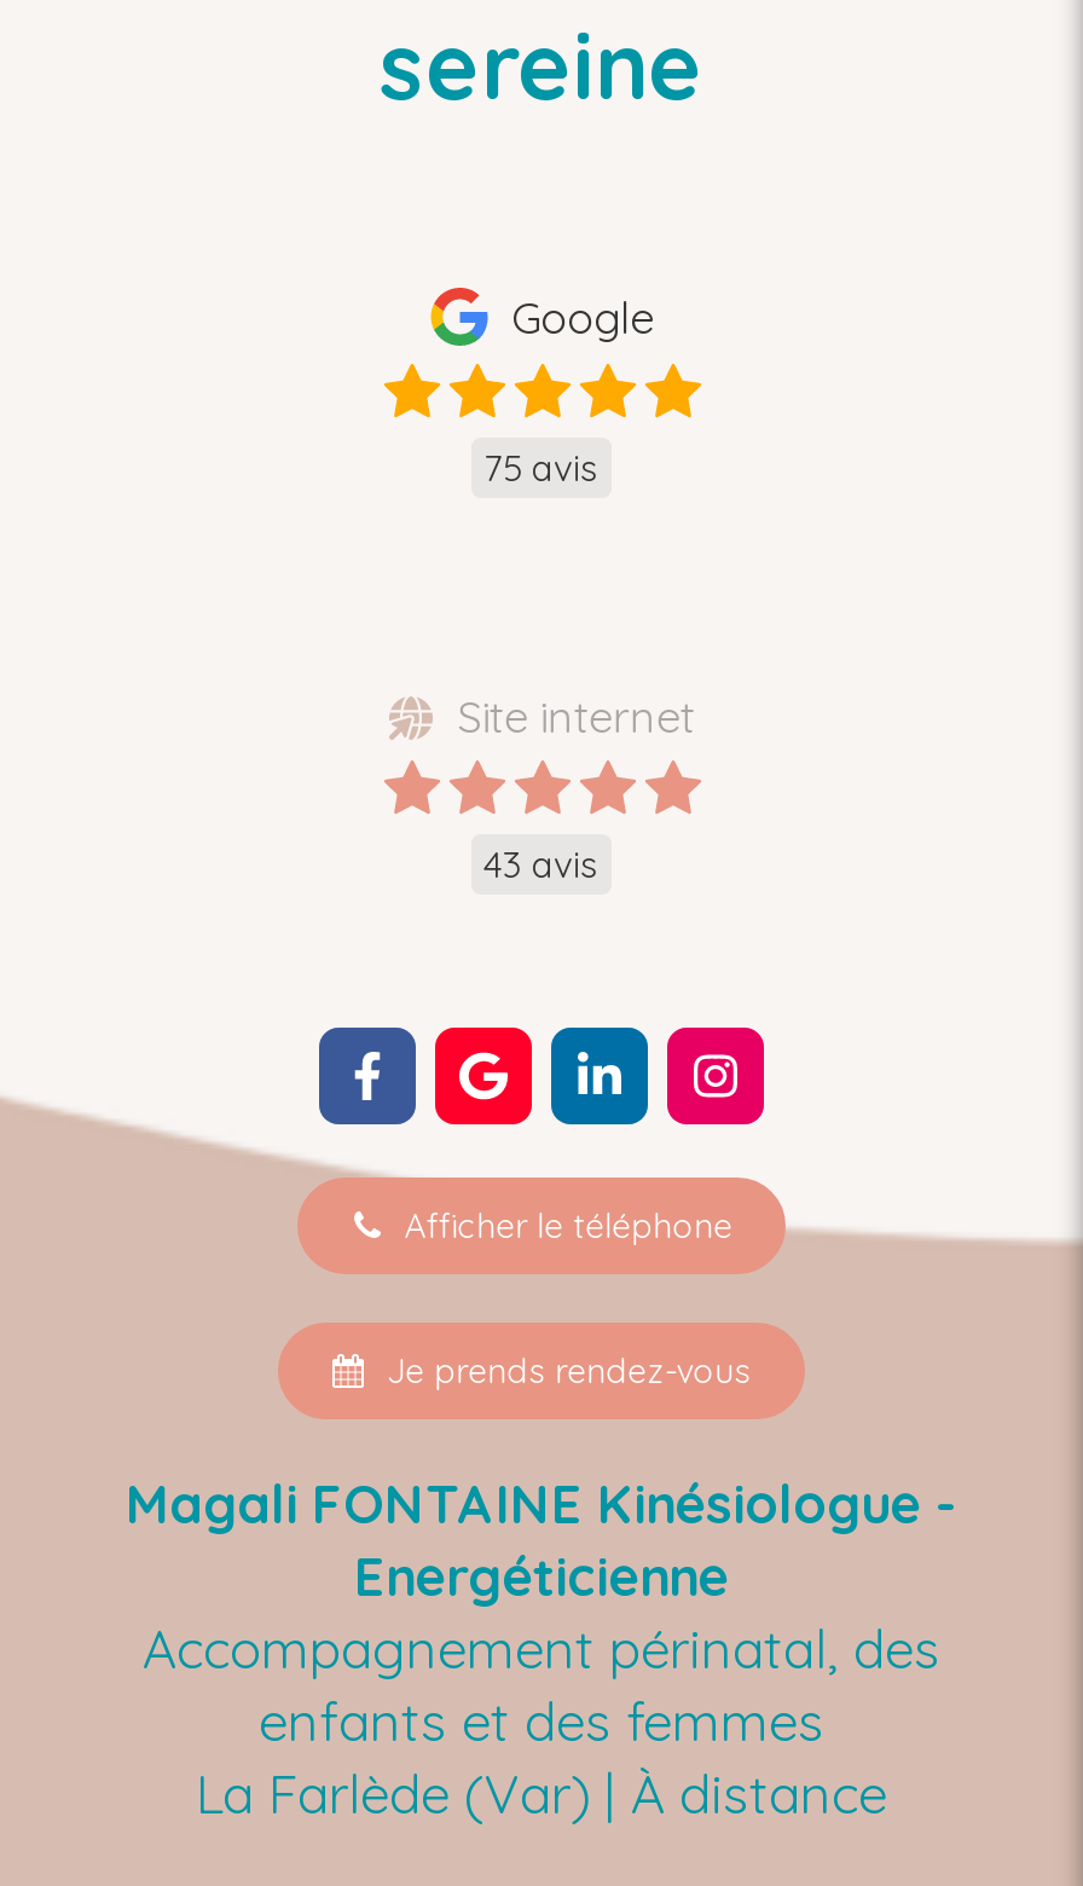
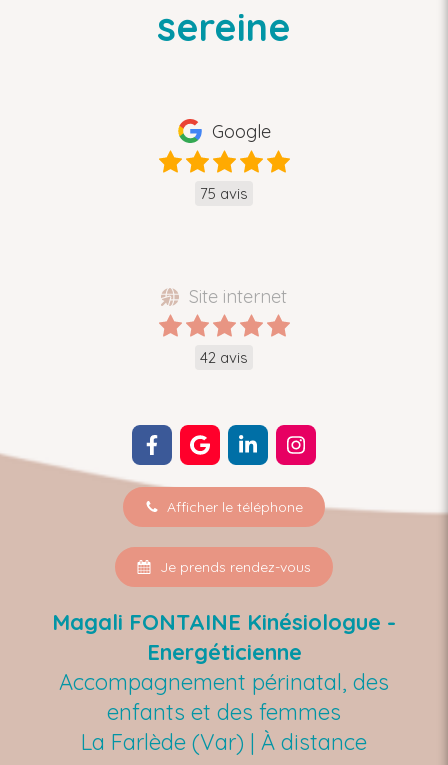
- 43 avis
+ 42 avis
